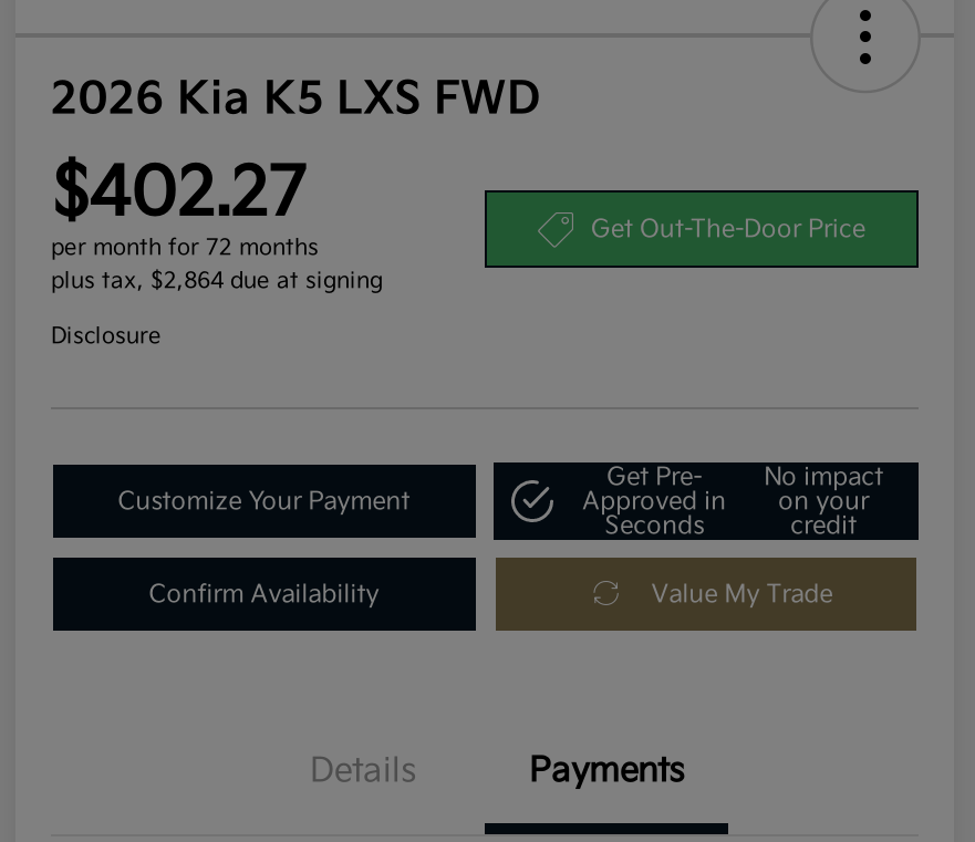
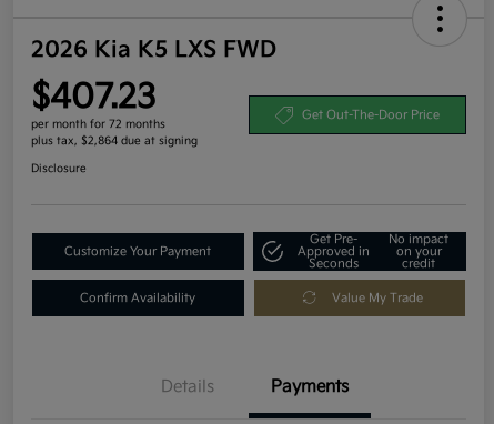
- $402.27
+ $407.23
